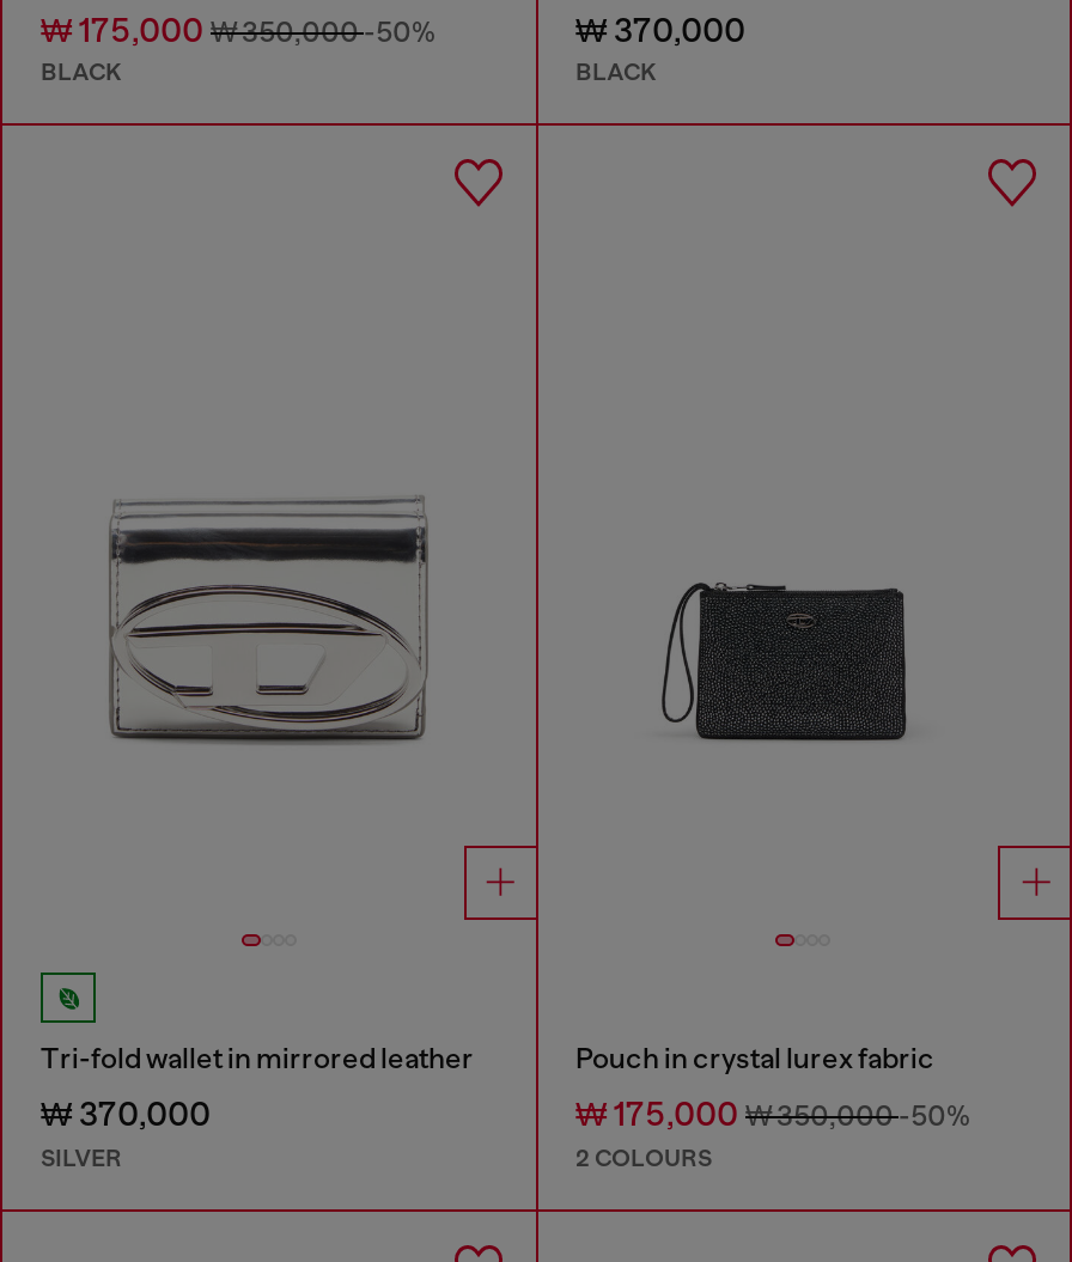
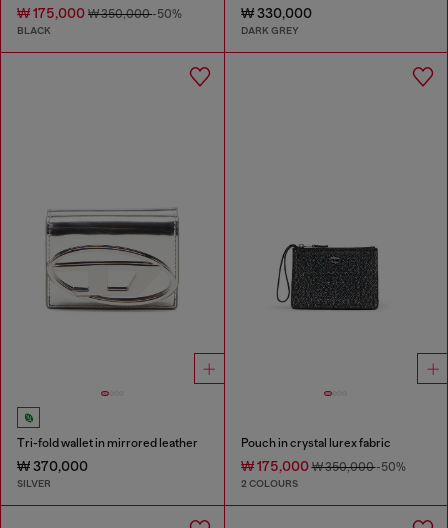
- ₩ 370,000
- BLACK
+ ₩ 330,000
+ DARK GREY
